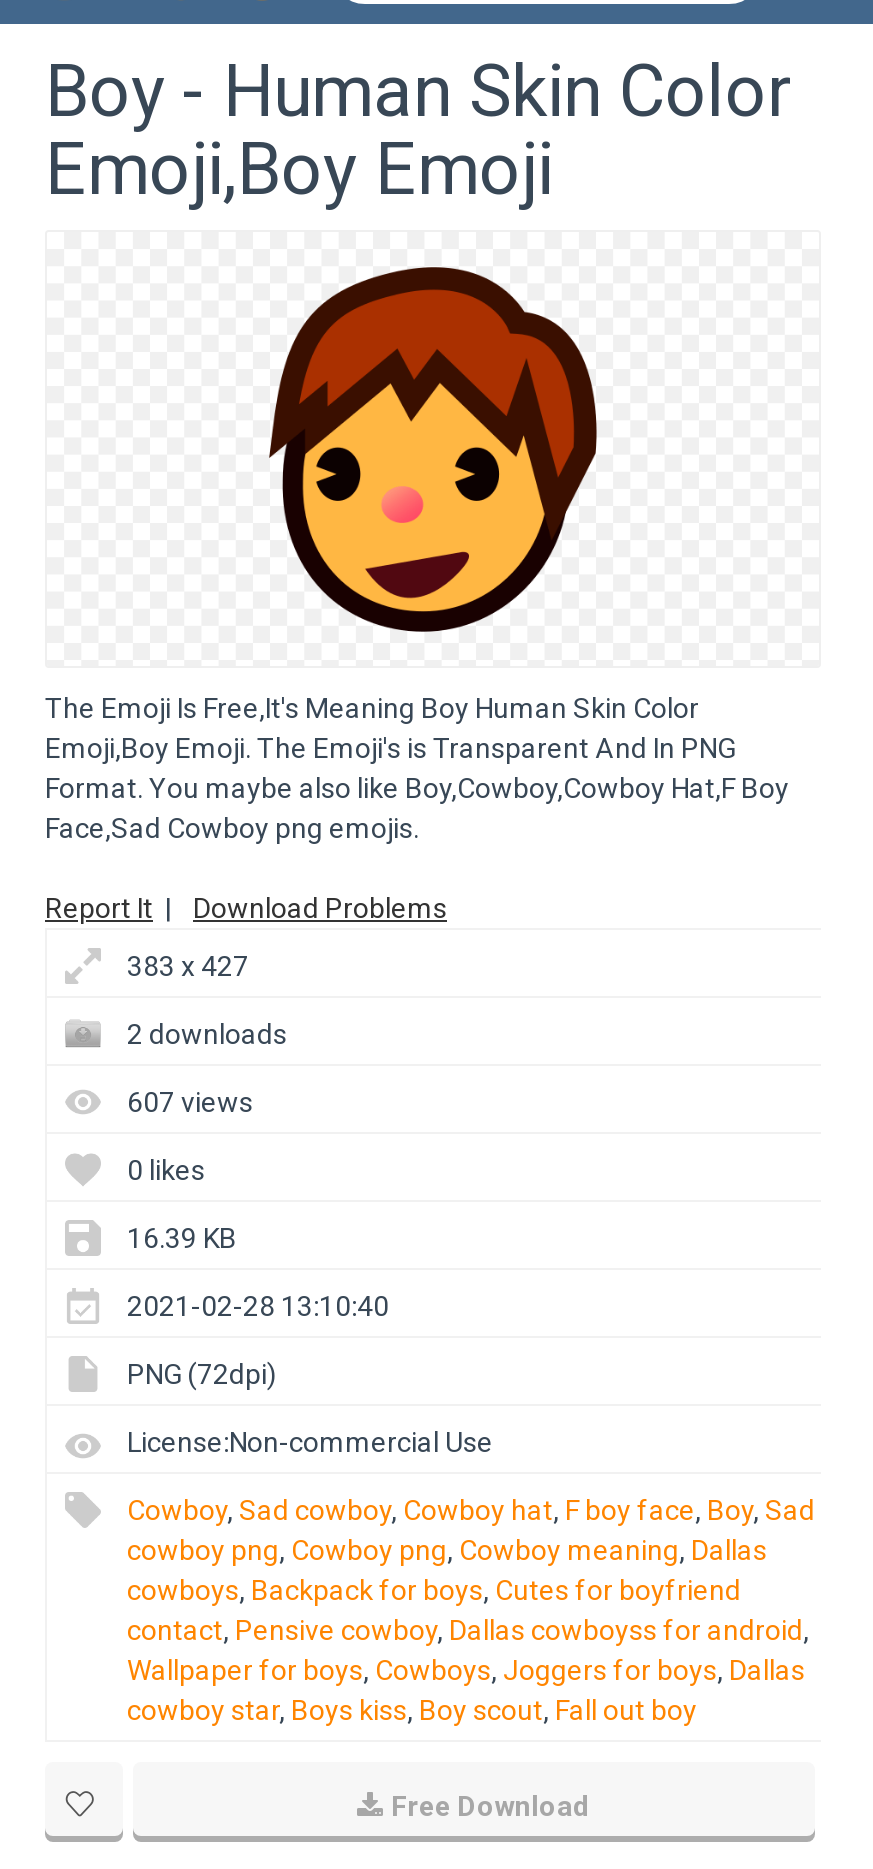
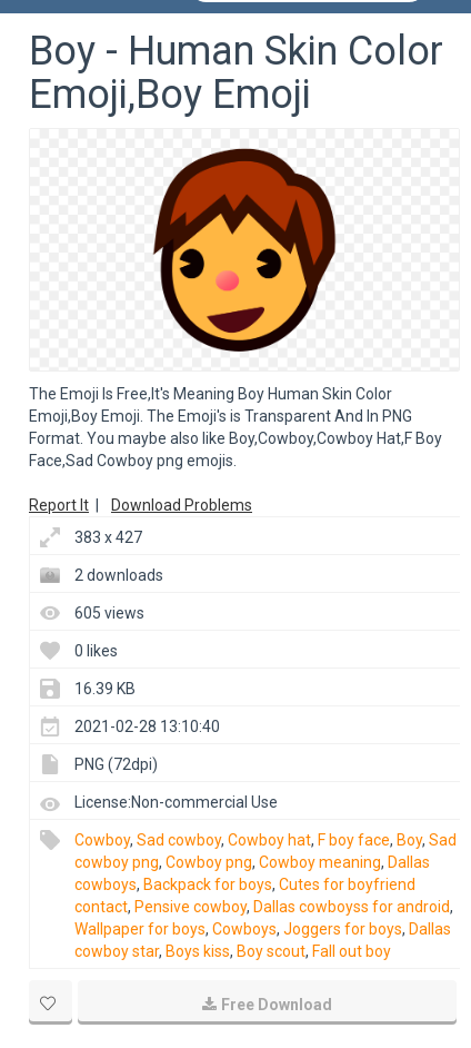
- 607 views
+ 605 views
